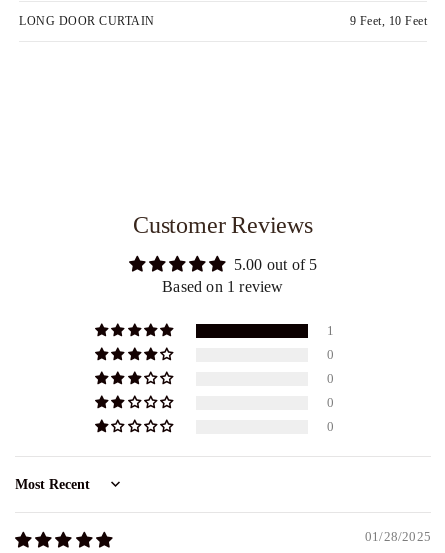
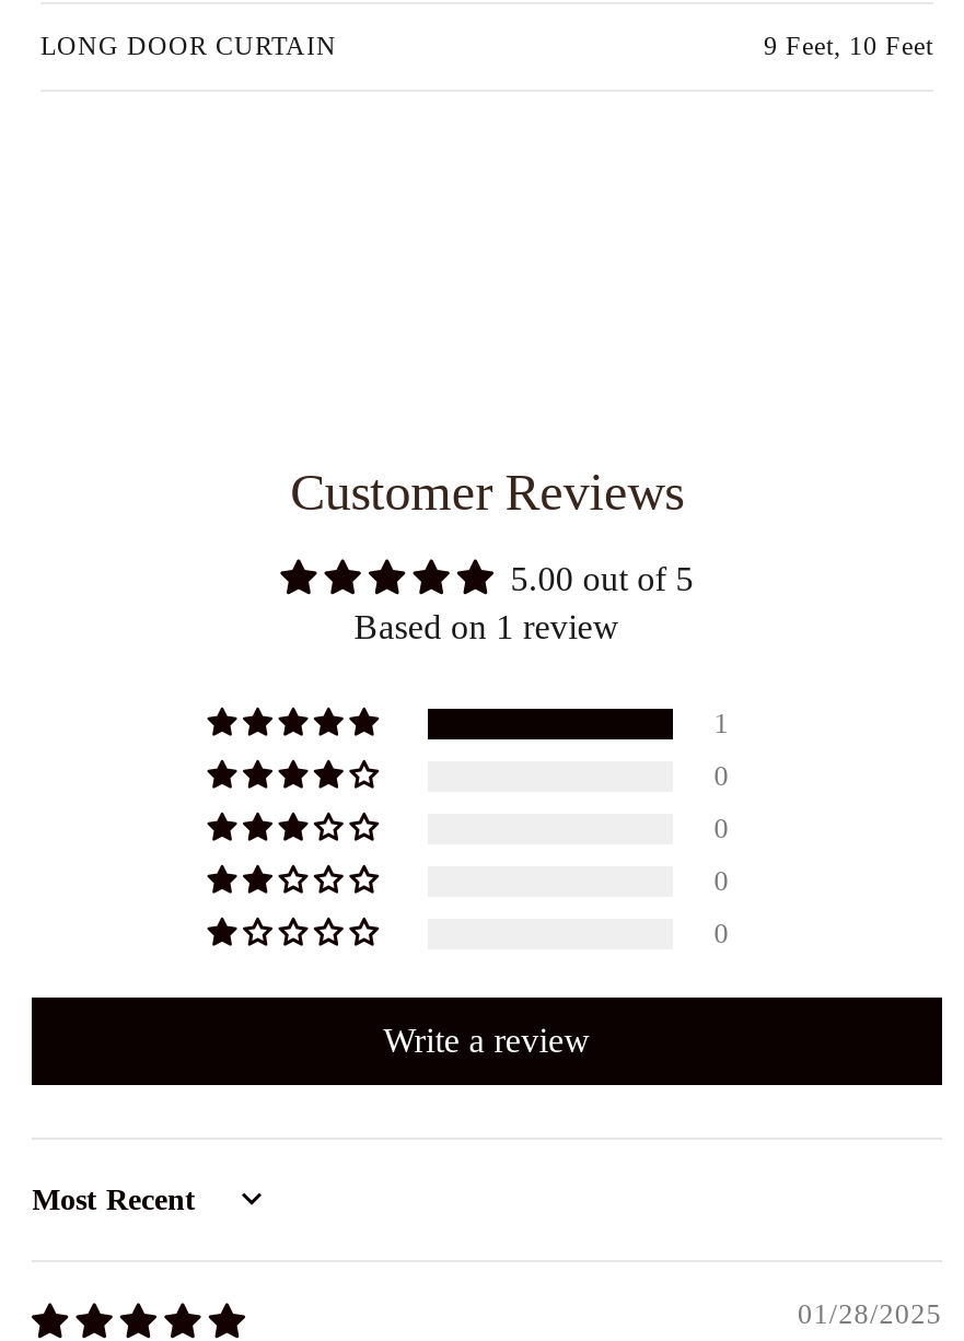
+ Write a review
